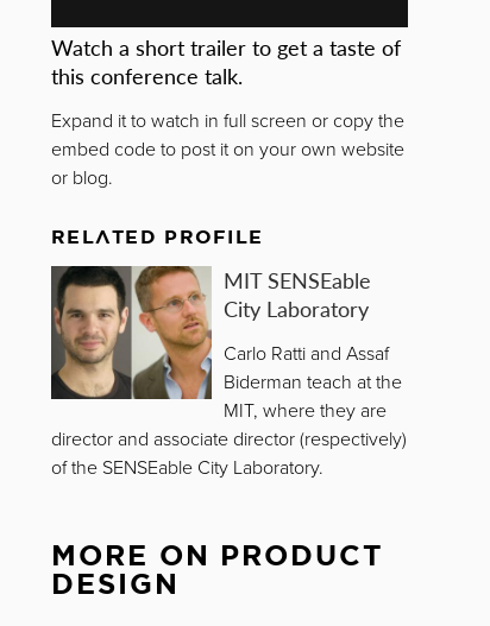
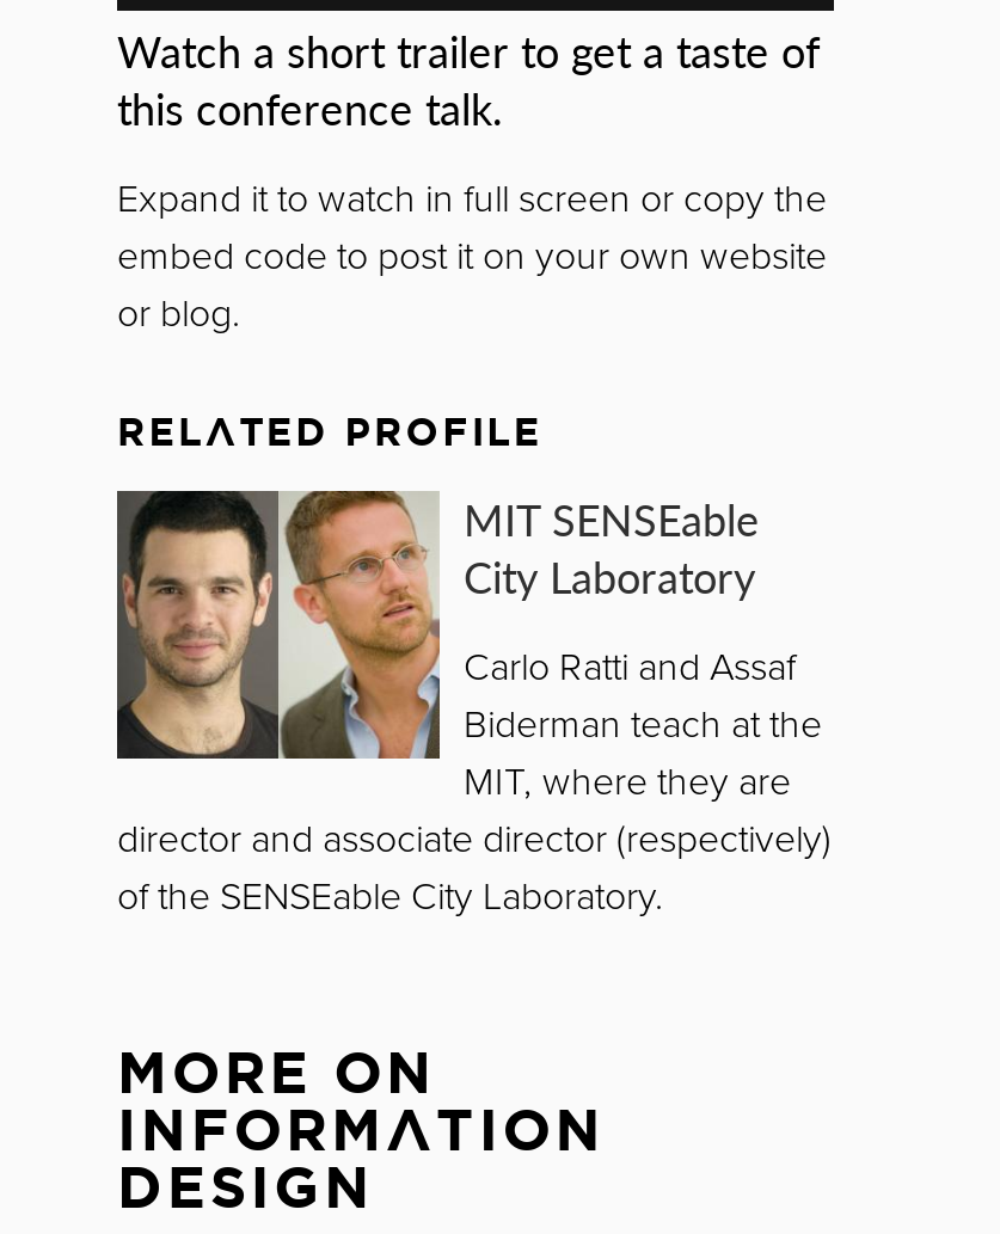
- MORE ON PRODUCT
+ MORE ON
+ INFORMATION
